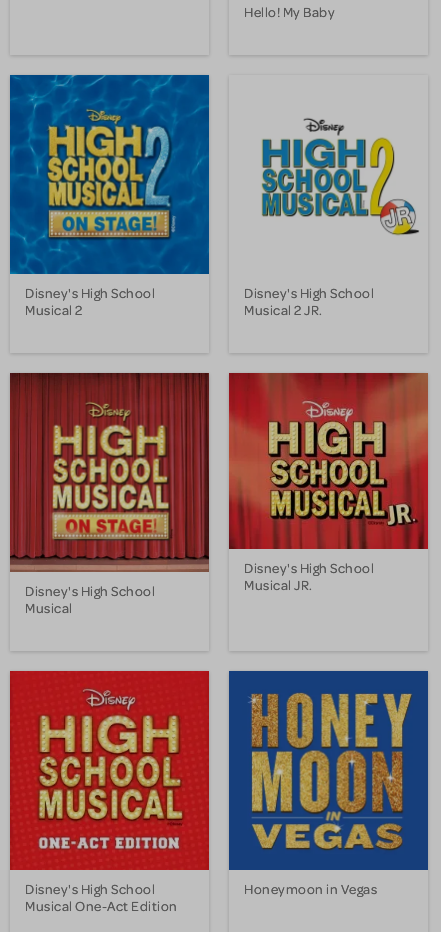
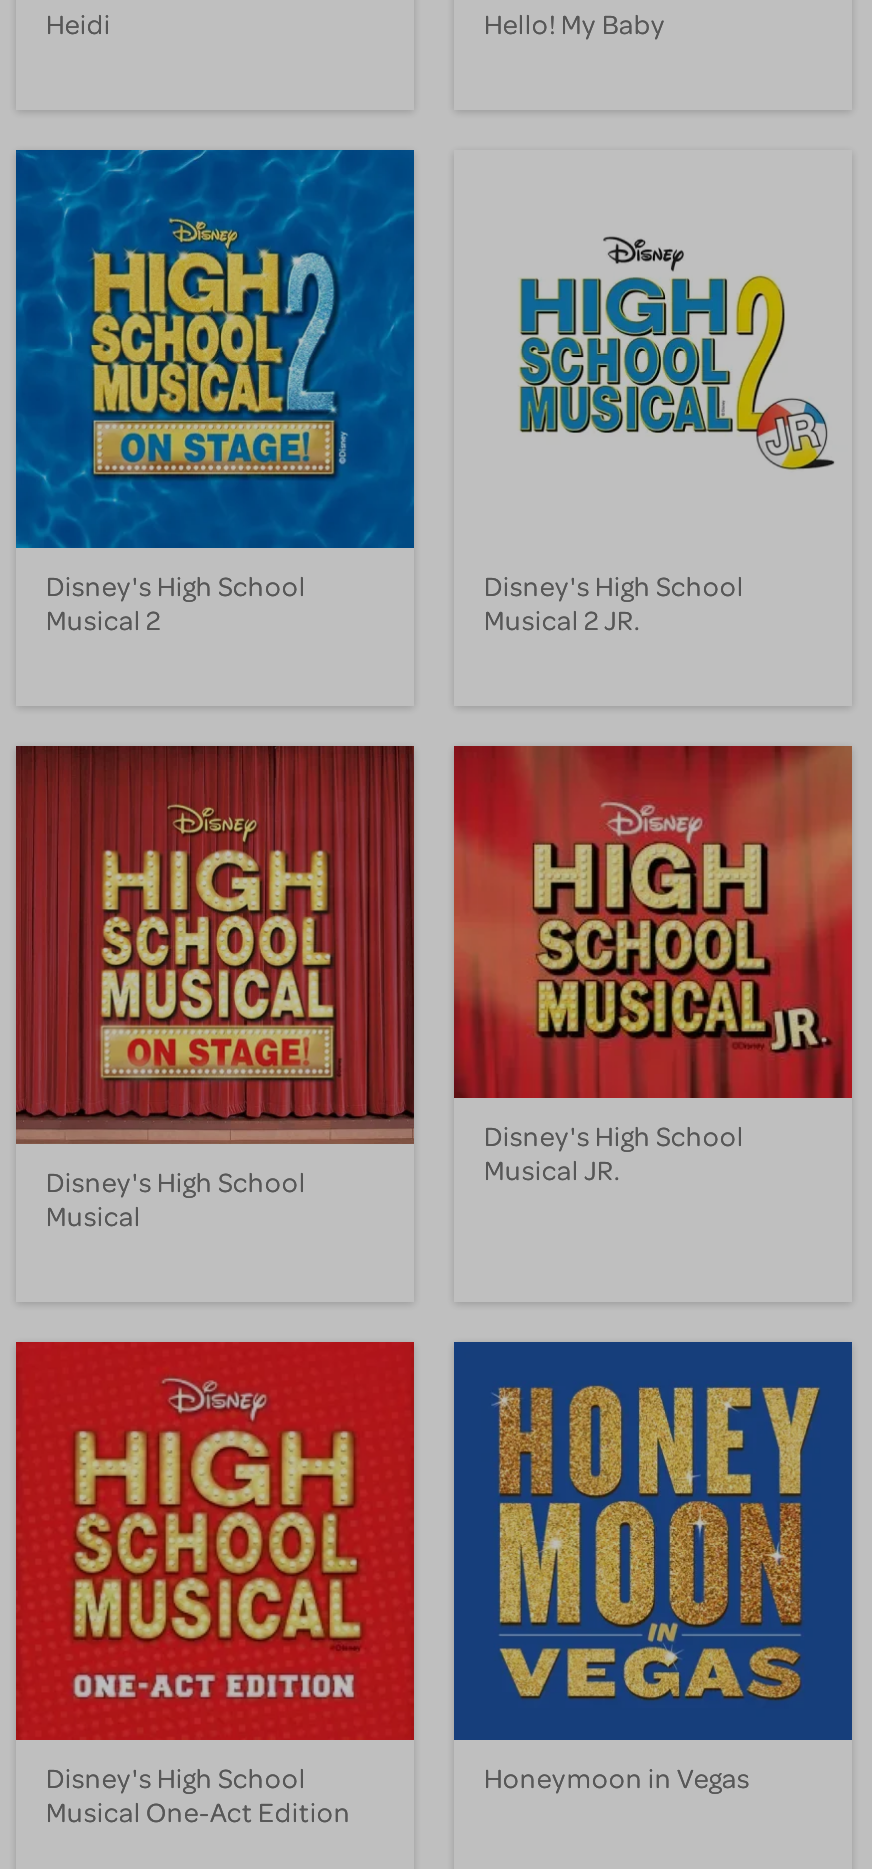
+ Heidi
